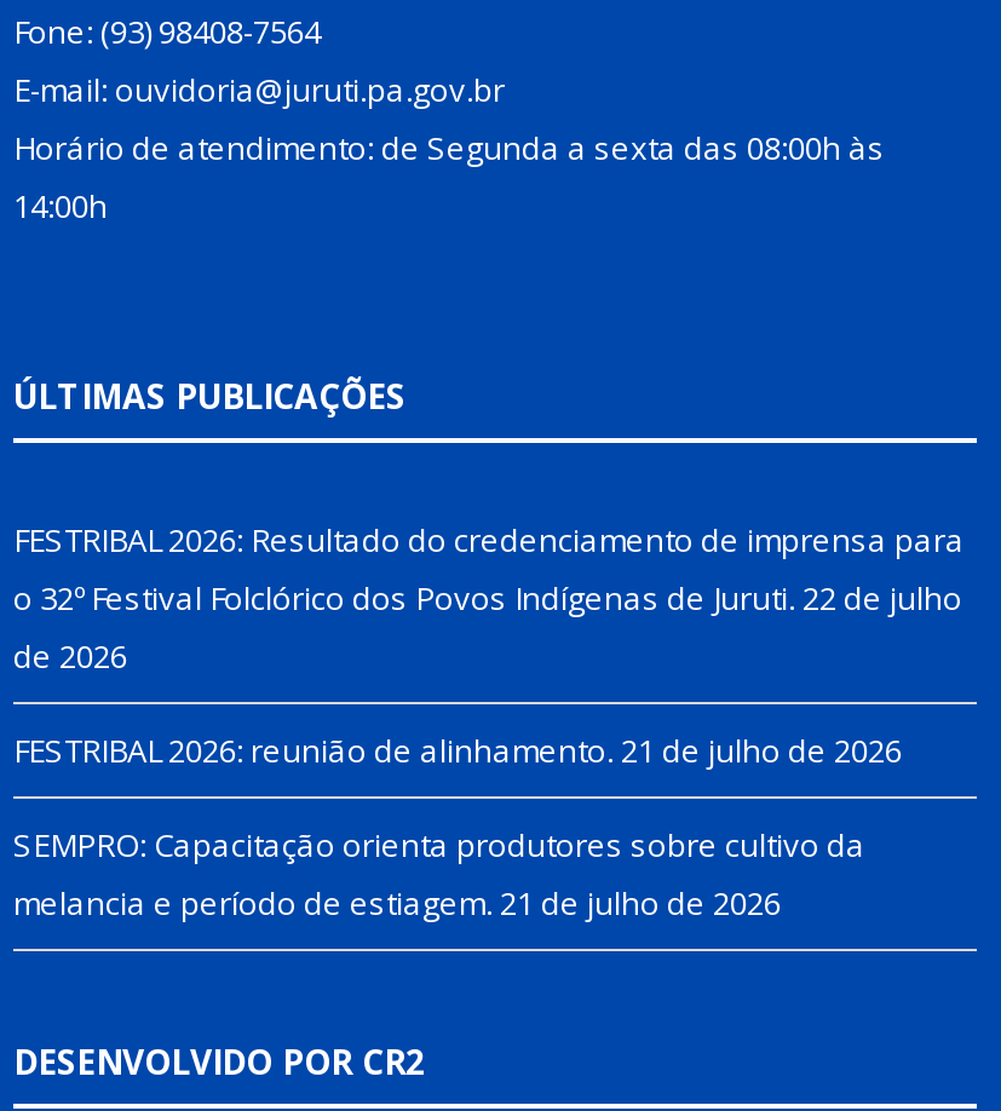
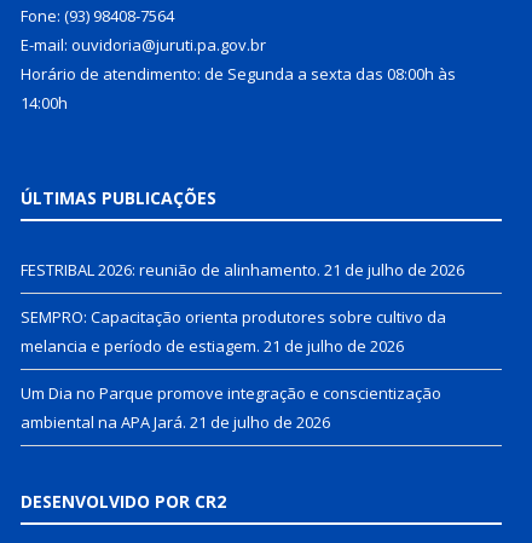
- FESTRIBAL 2026: Resultado do credenciamento de imprensa para
- o 32º Festival Folclórico dos Povos Indígenas de Juruti. 22 de julho
- de 2026

moved up: FESTRIBAL 2026: reunião de alinhamento. 21 de julho de 2026 | SEMPRO: Capacitação orienta produtores sobre cultivo da | melancia e período de estiagem. 21 de julho de 2026

+ Um Dia no Parque promove integração e conscientização
+ ambiental na APA Jará. 21 de julho de 2026
